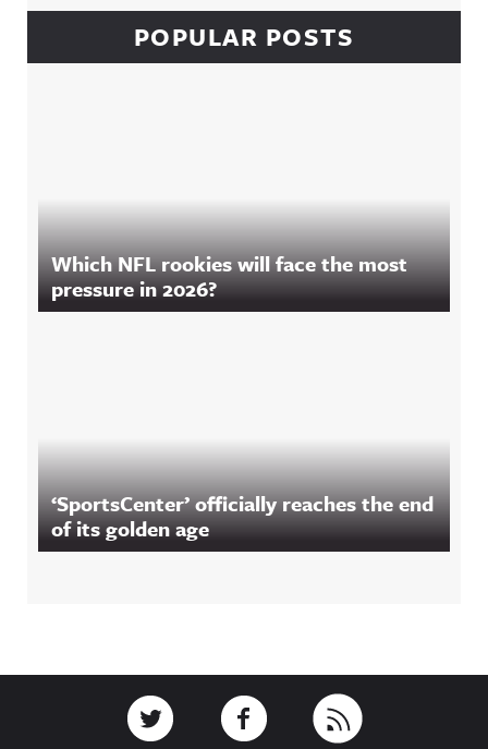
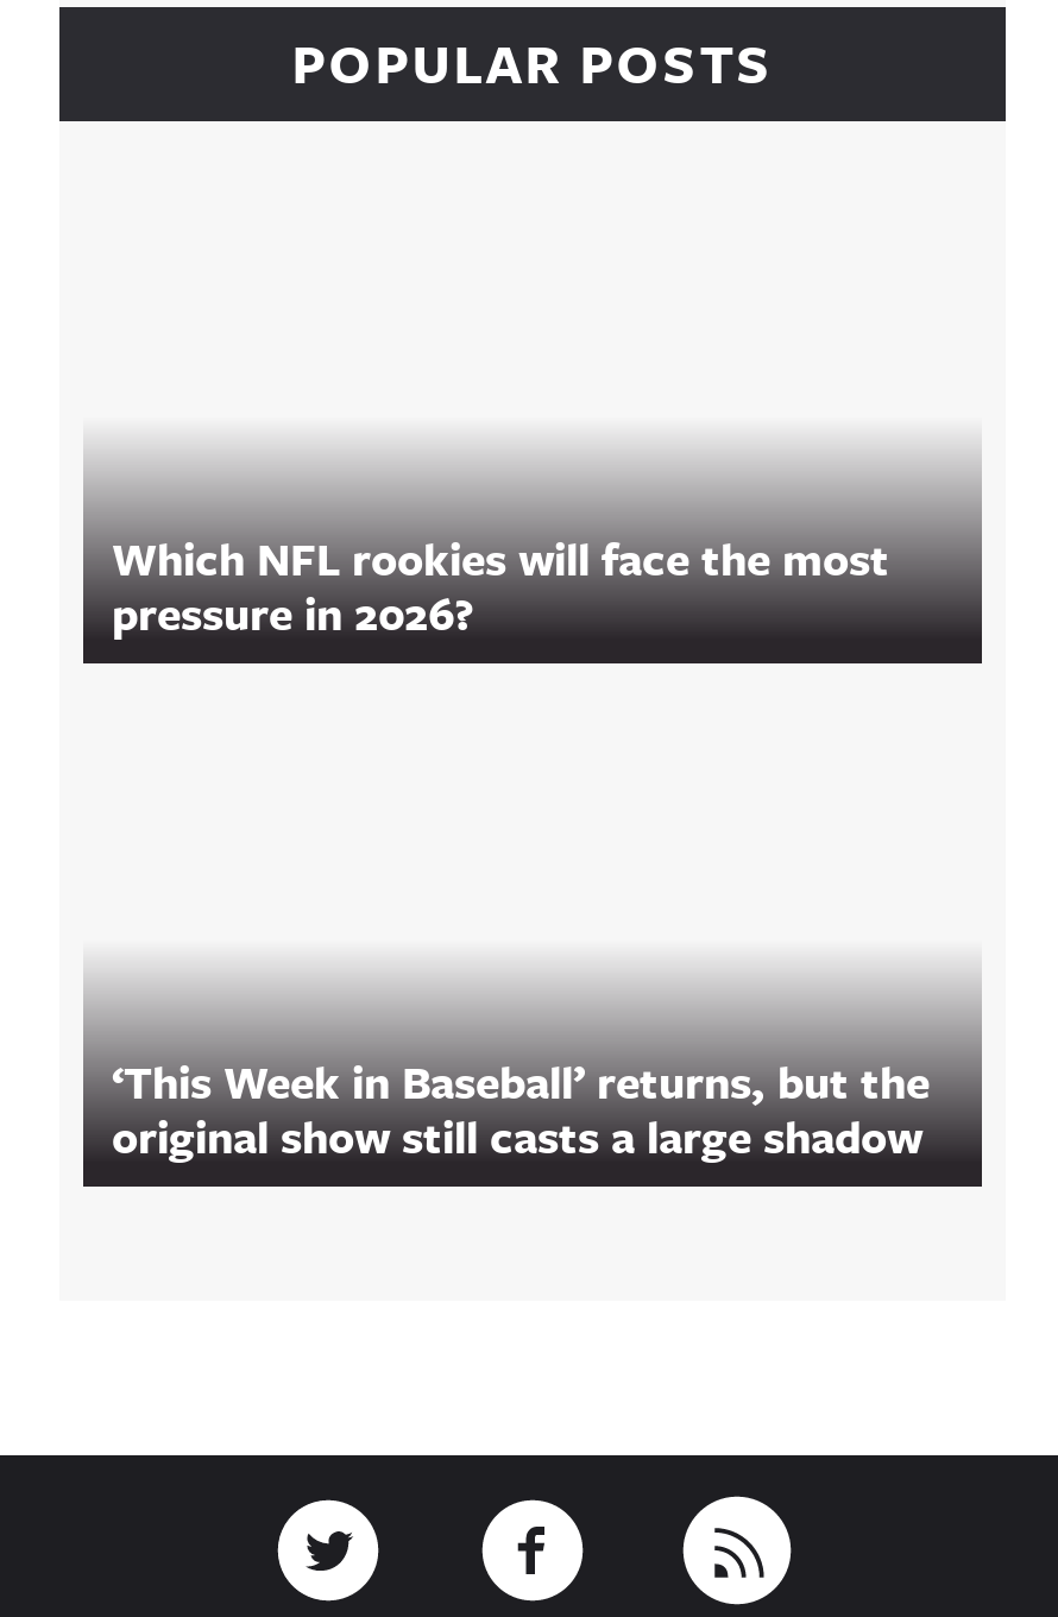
- ‘SportsCenter’ officially reaches the end
- of its golden age
+ ‘This Week in Baseball’ returns, but the
+ original show still casts a large shadow
